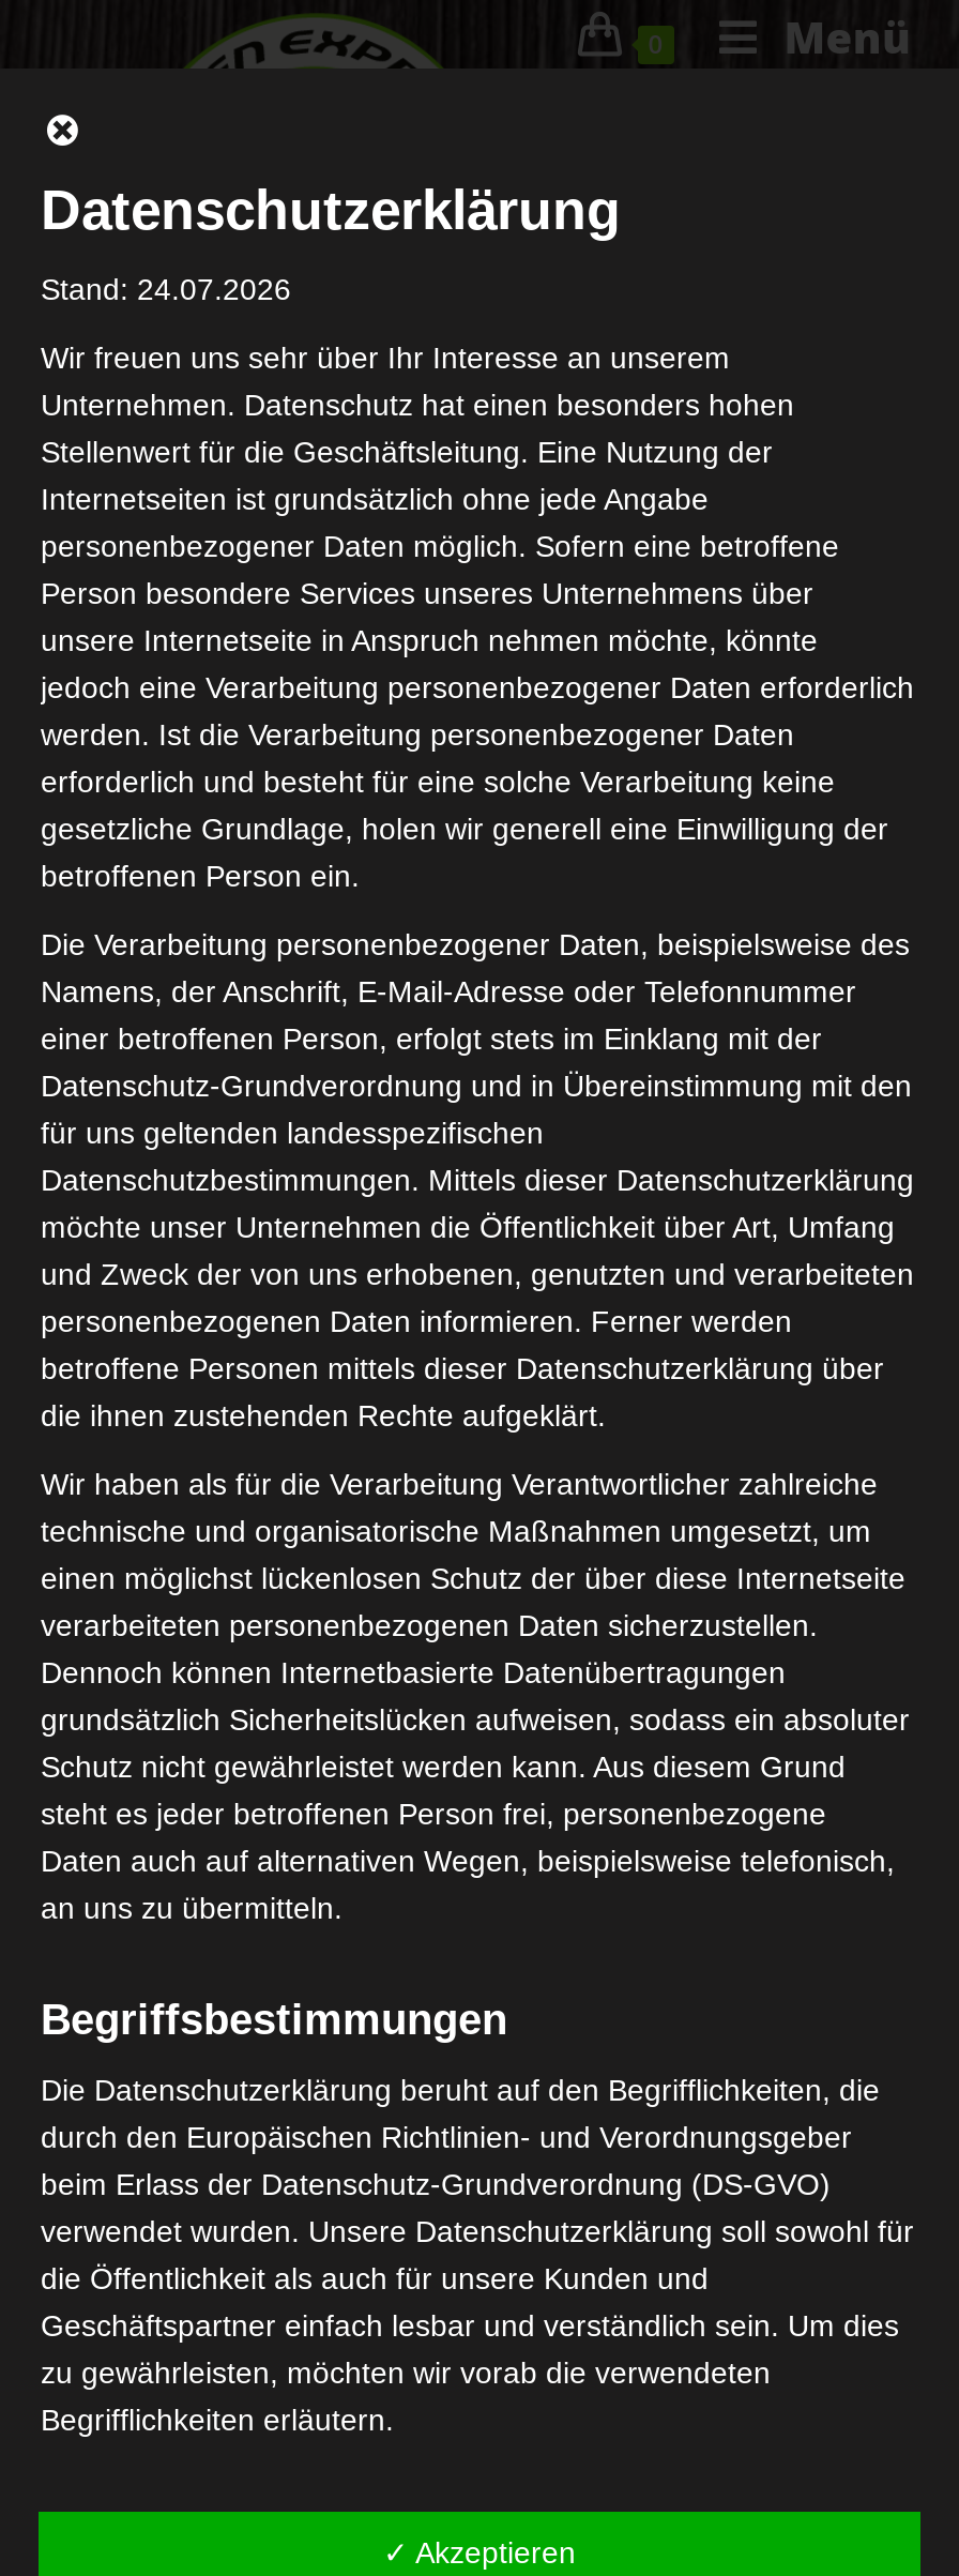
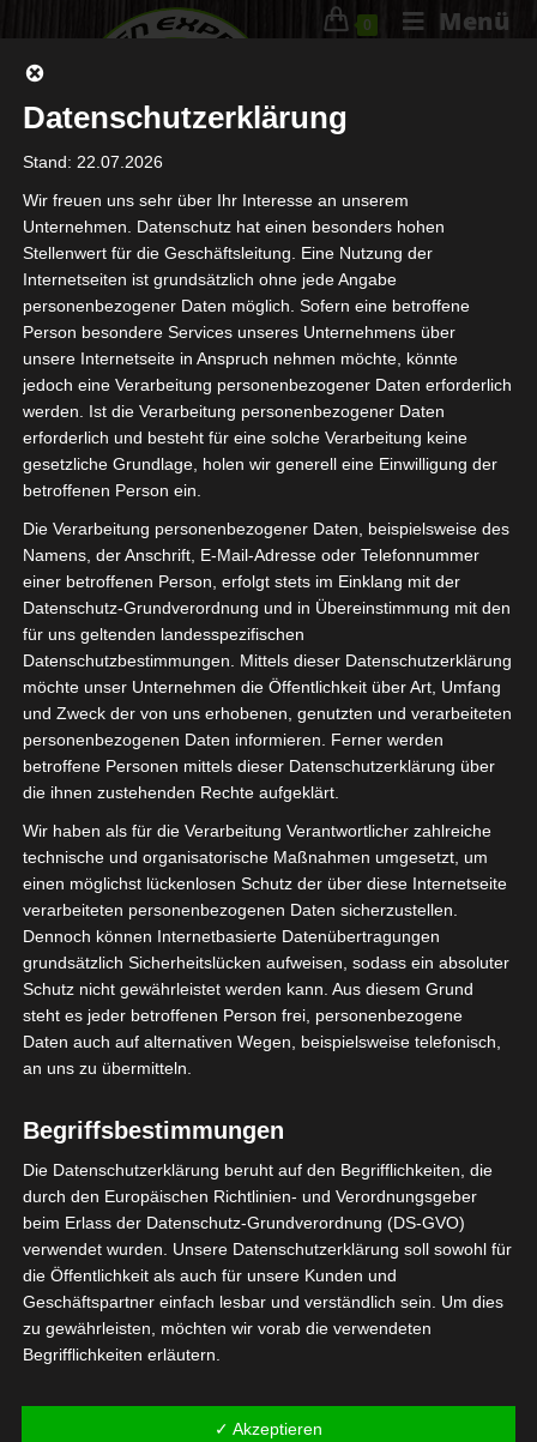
- Stand: 24.07.2026
+ Stand: 22.07.2026
